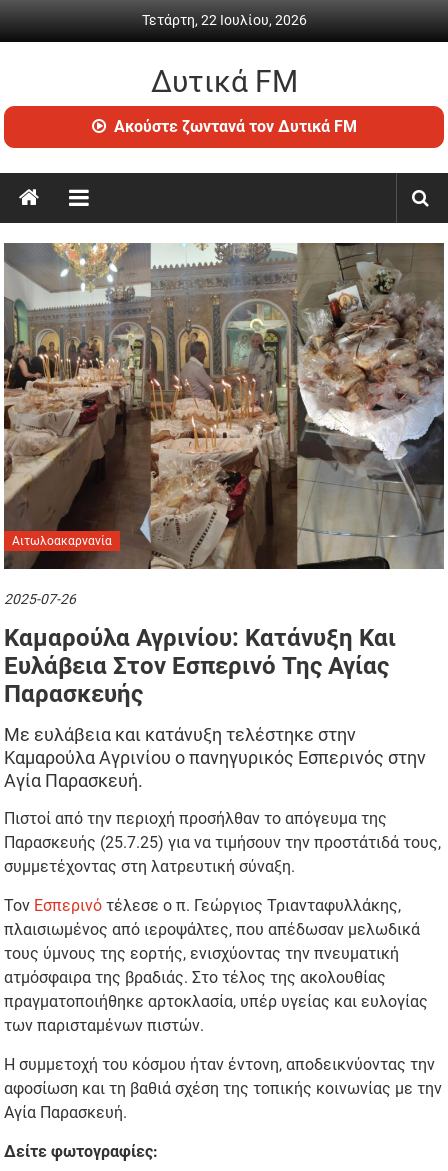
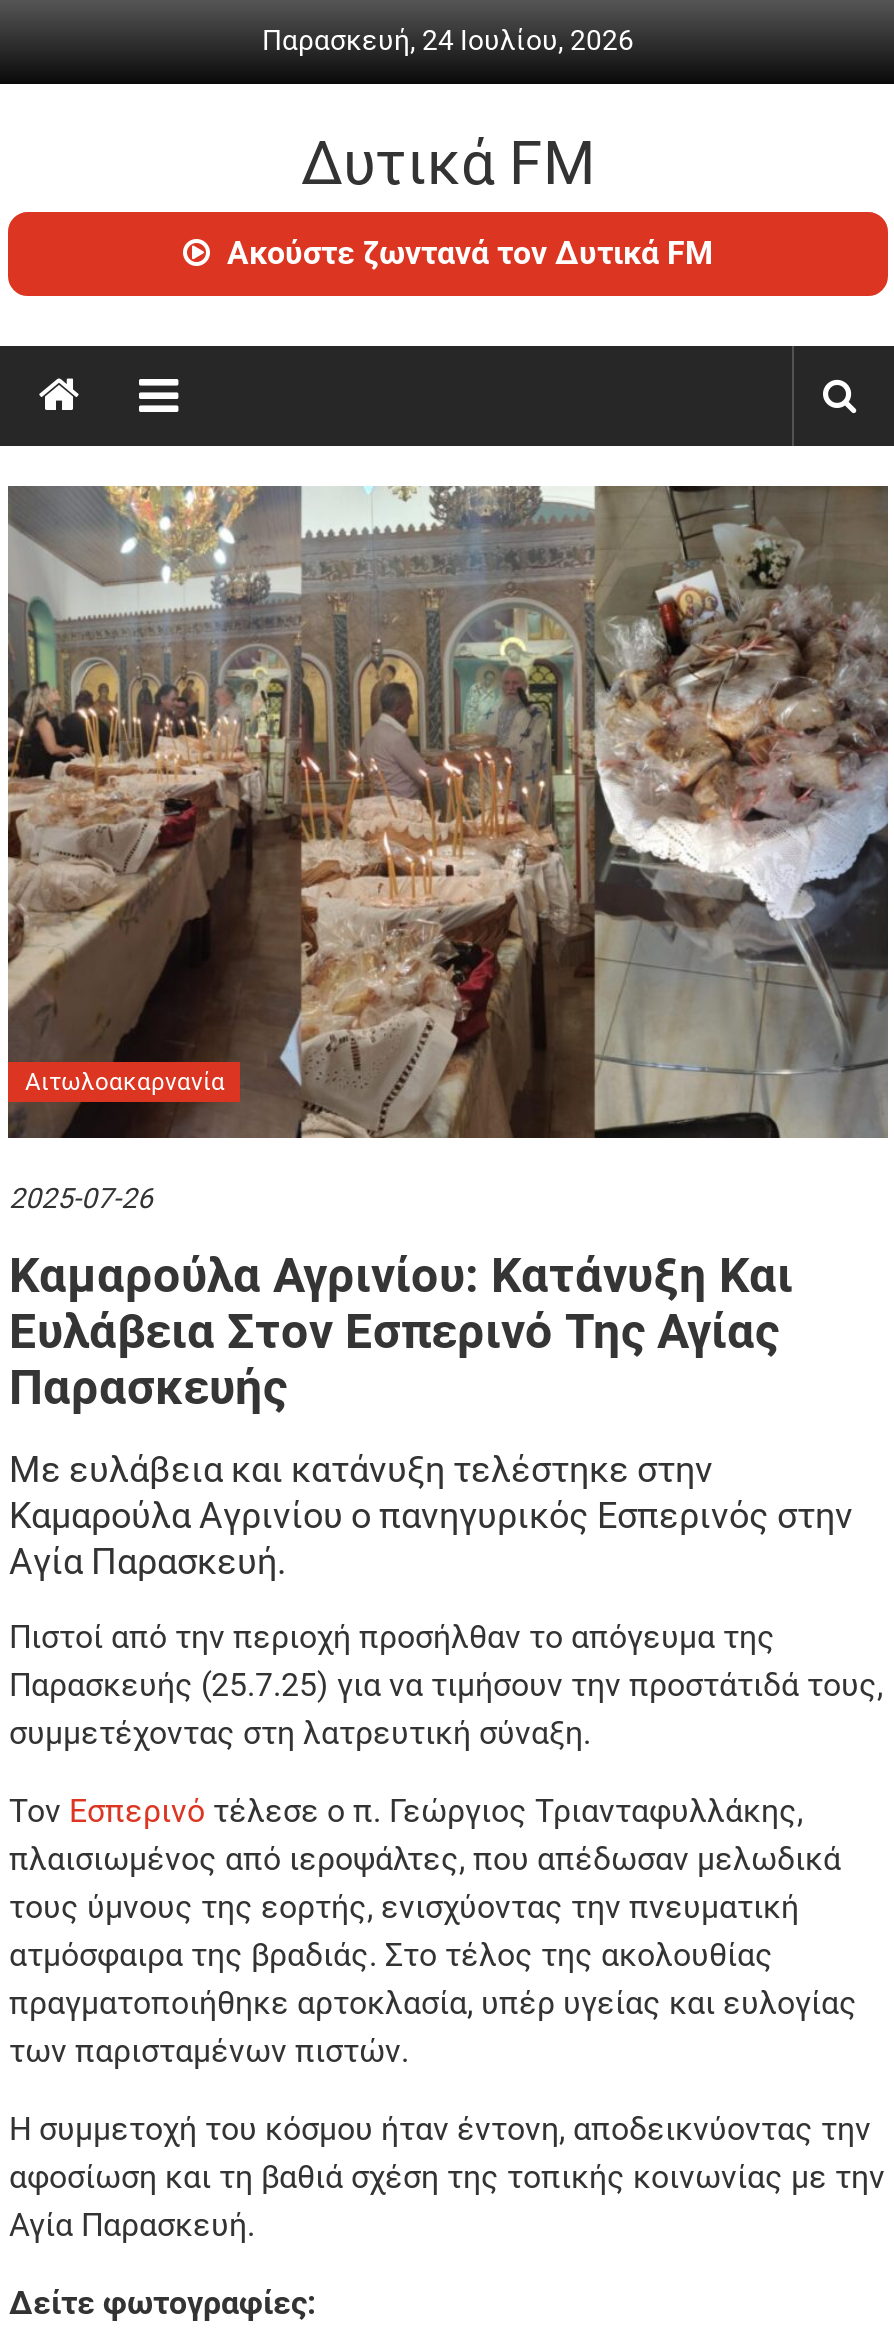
- Τετάρτη, 22 Ιουλίου, 2026
+ Παρασκευή, 24 Ιουλίου, 2026
